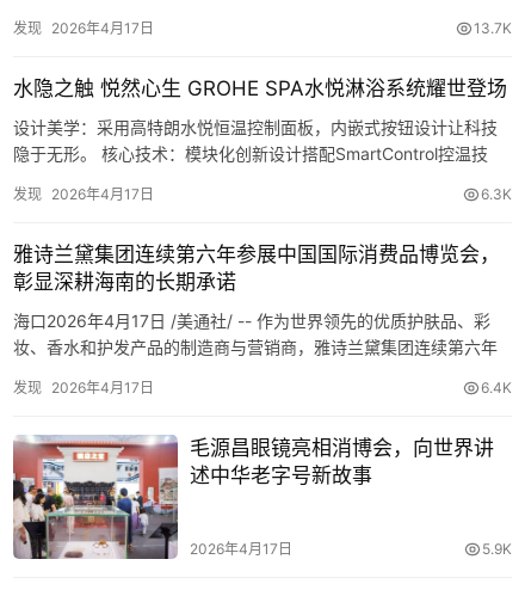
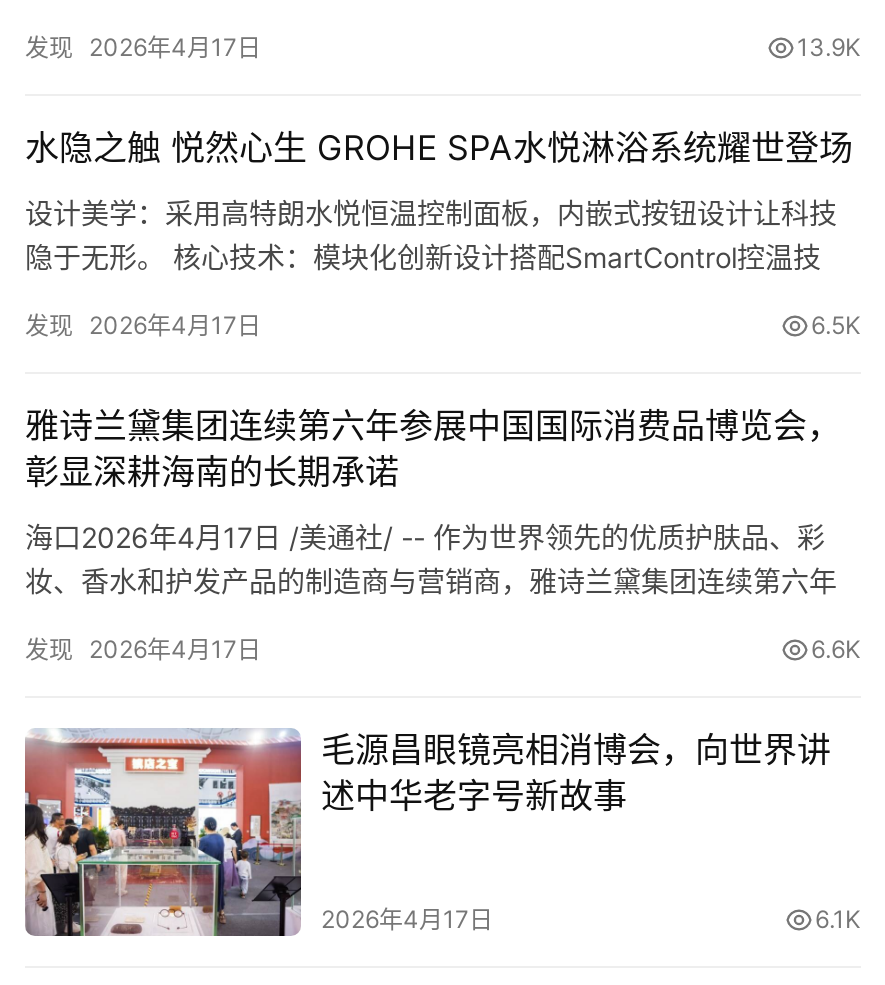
- 13.7K
+ 13.9K

- 6.3K
+ 6.5K

- 6.4K
+ 6.6K

- 5.9K
+ 6.1K
